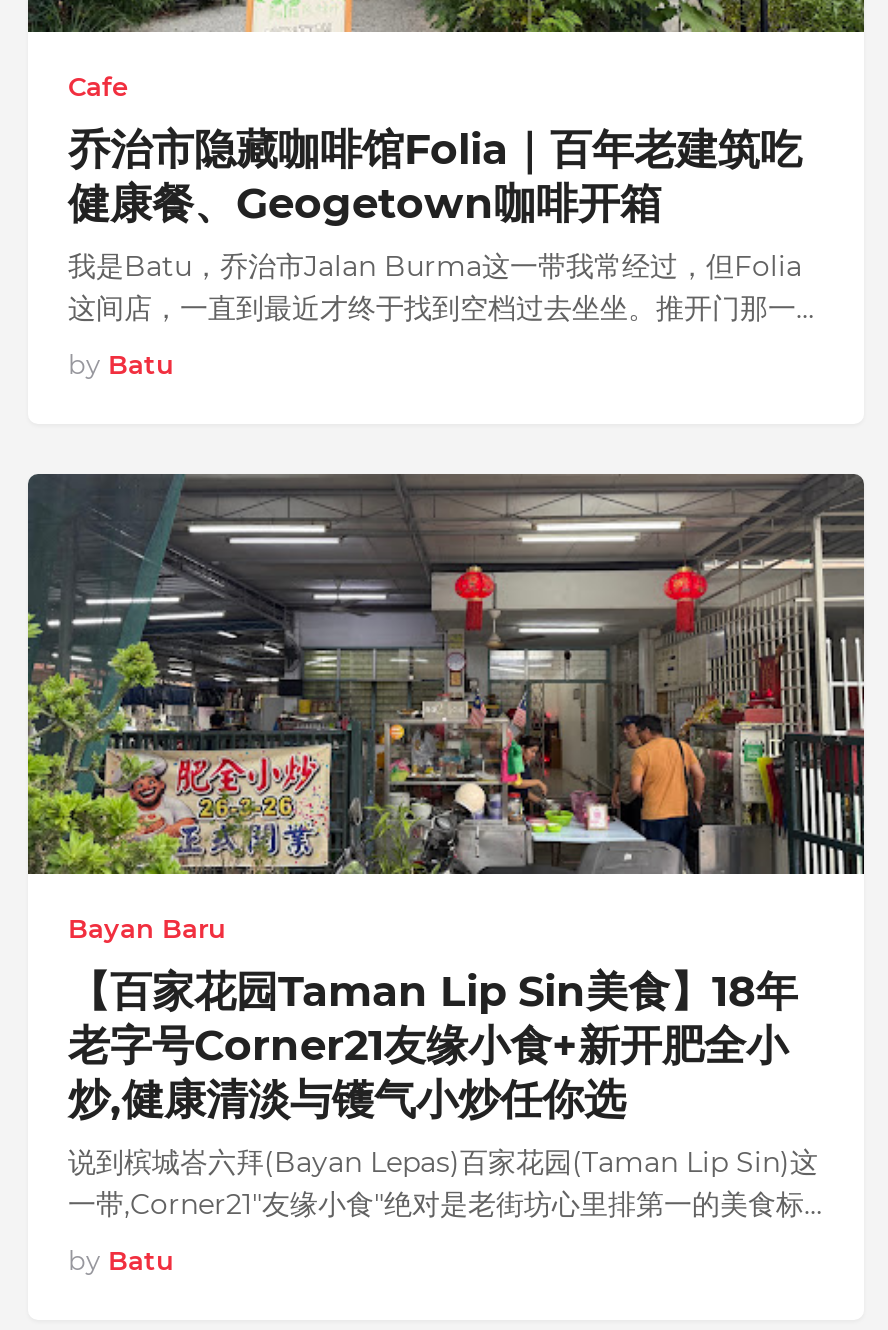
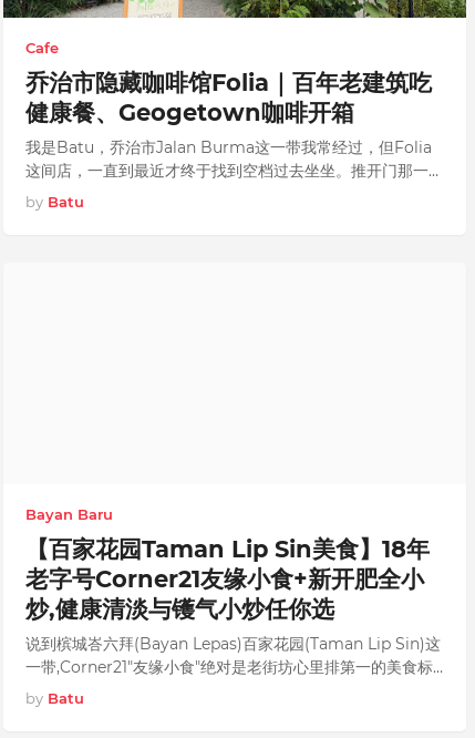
- [image]
